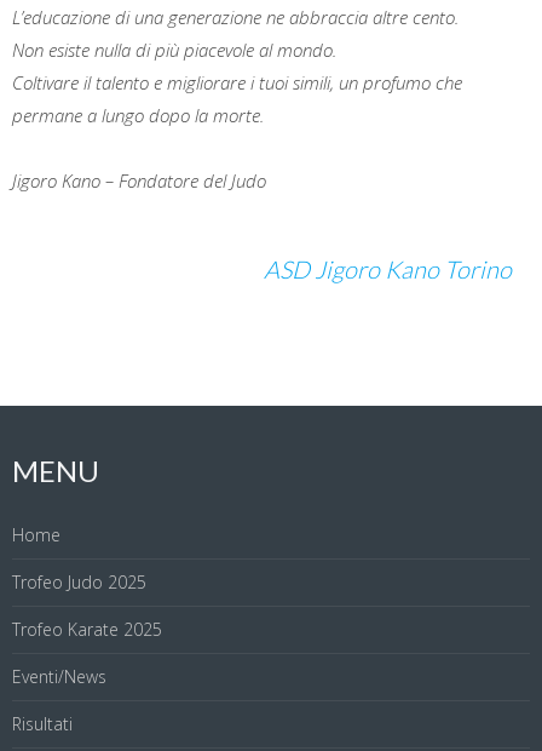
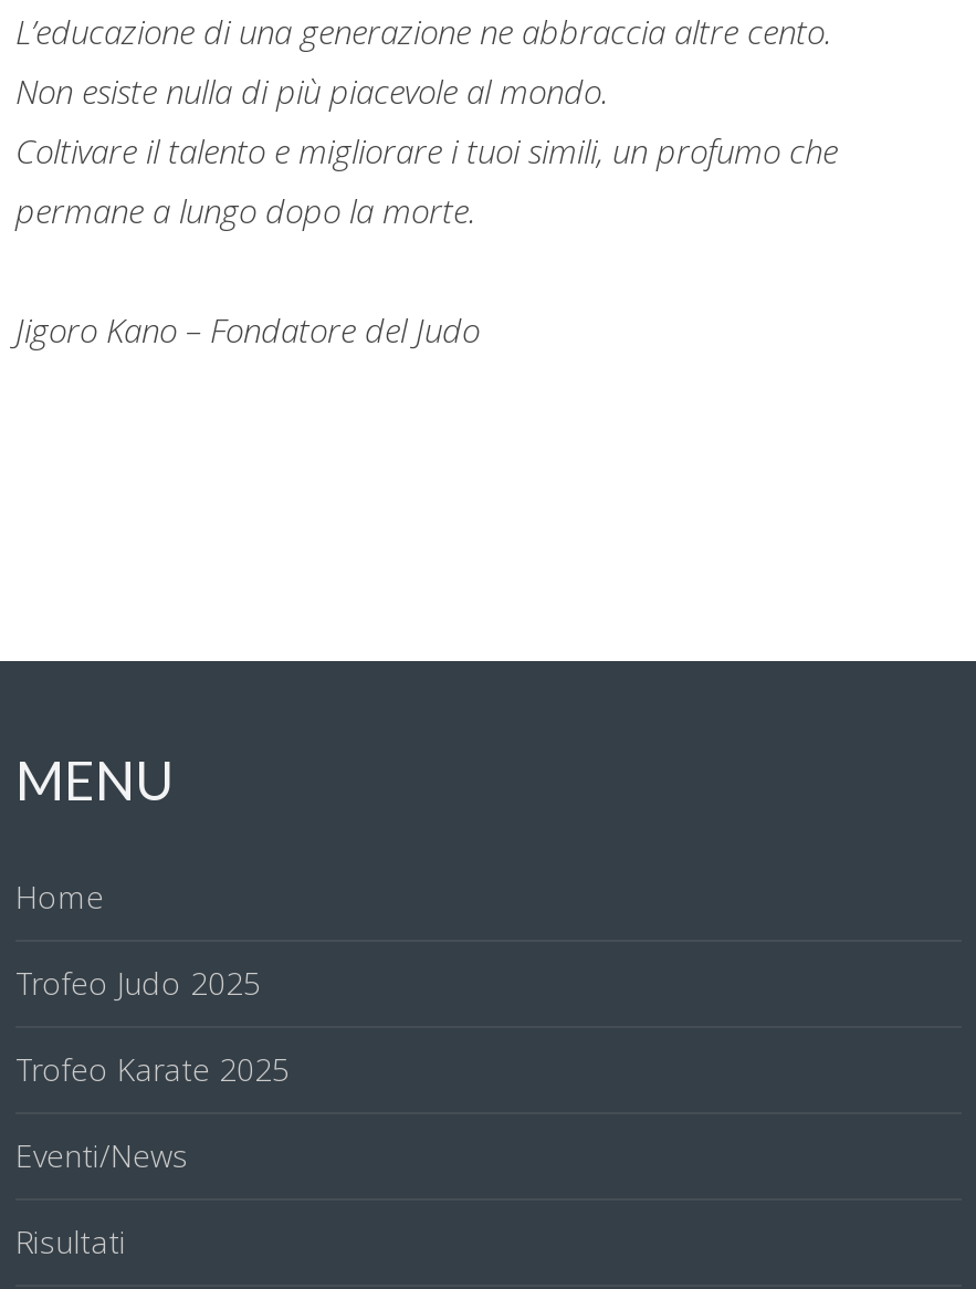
- ASD Jigoro Kano Torino
